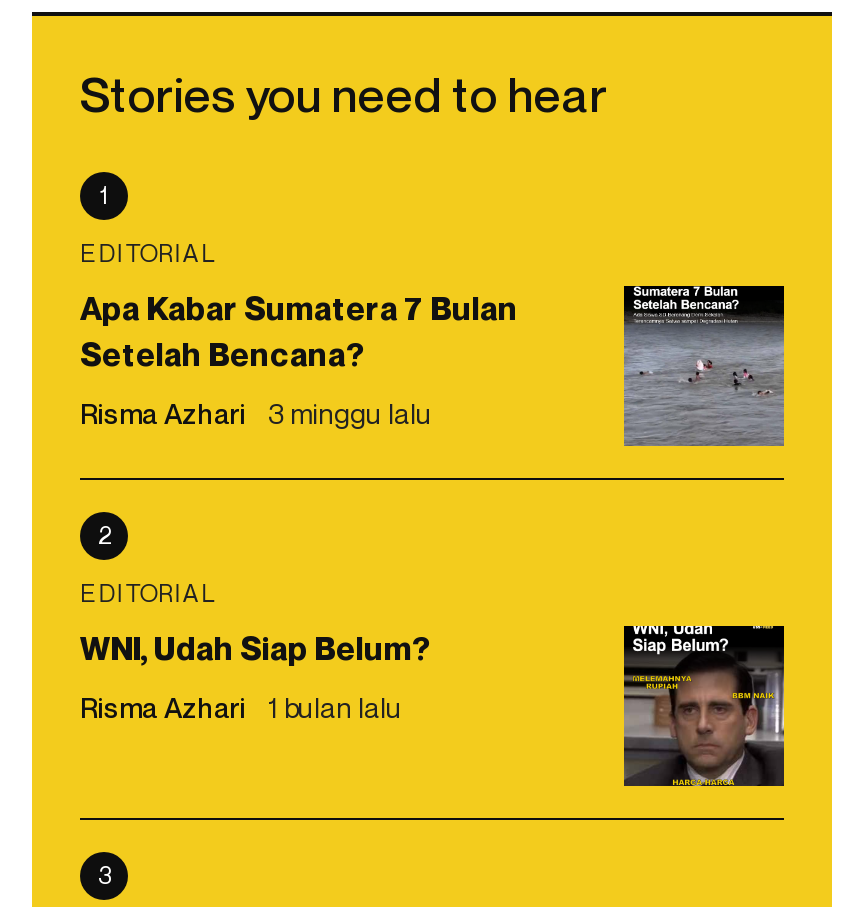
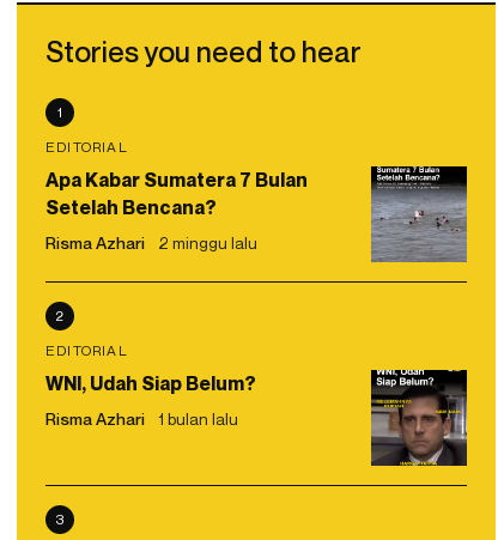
- Risma Azhari 3 minggu lalu
+ Risma Azhari 2 minggu lalu
